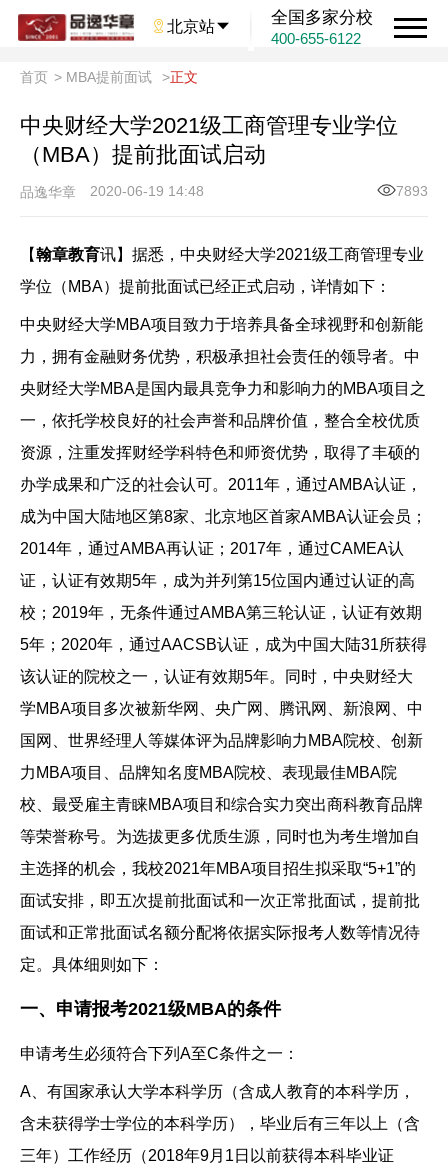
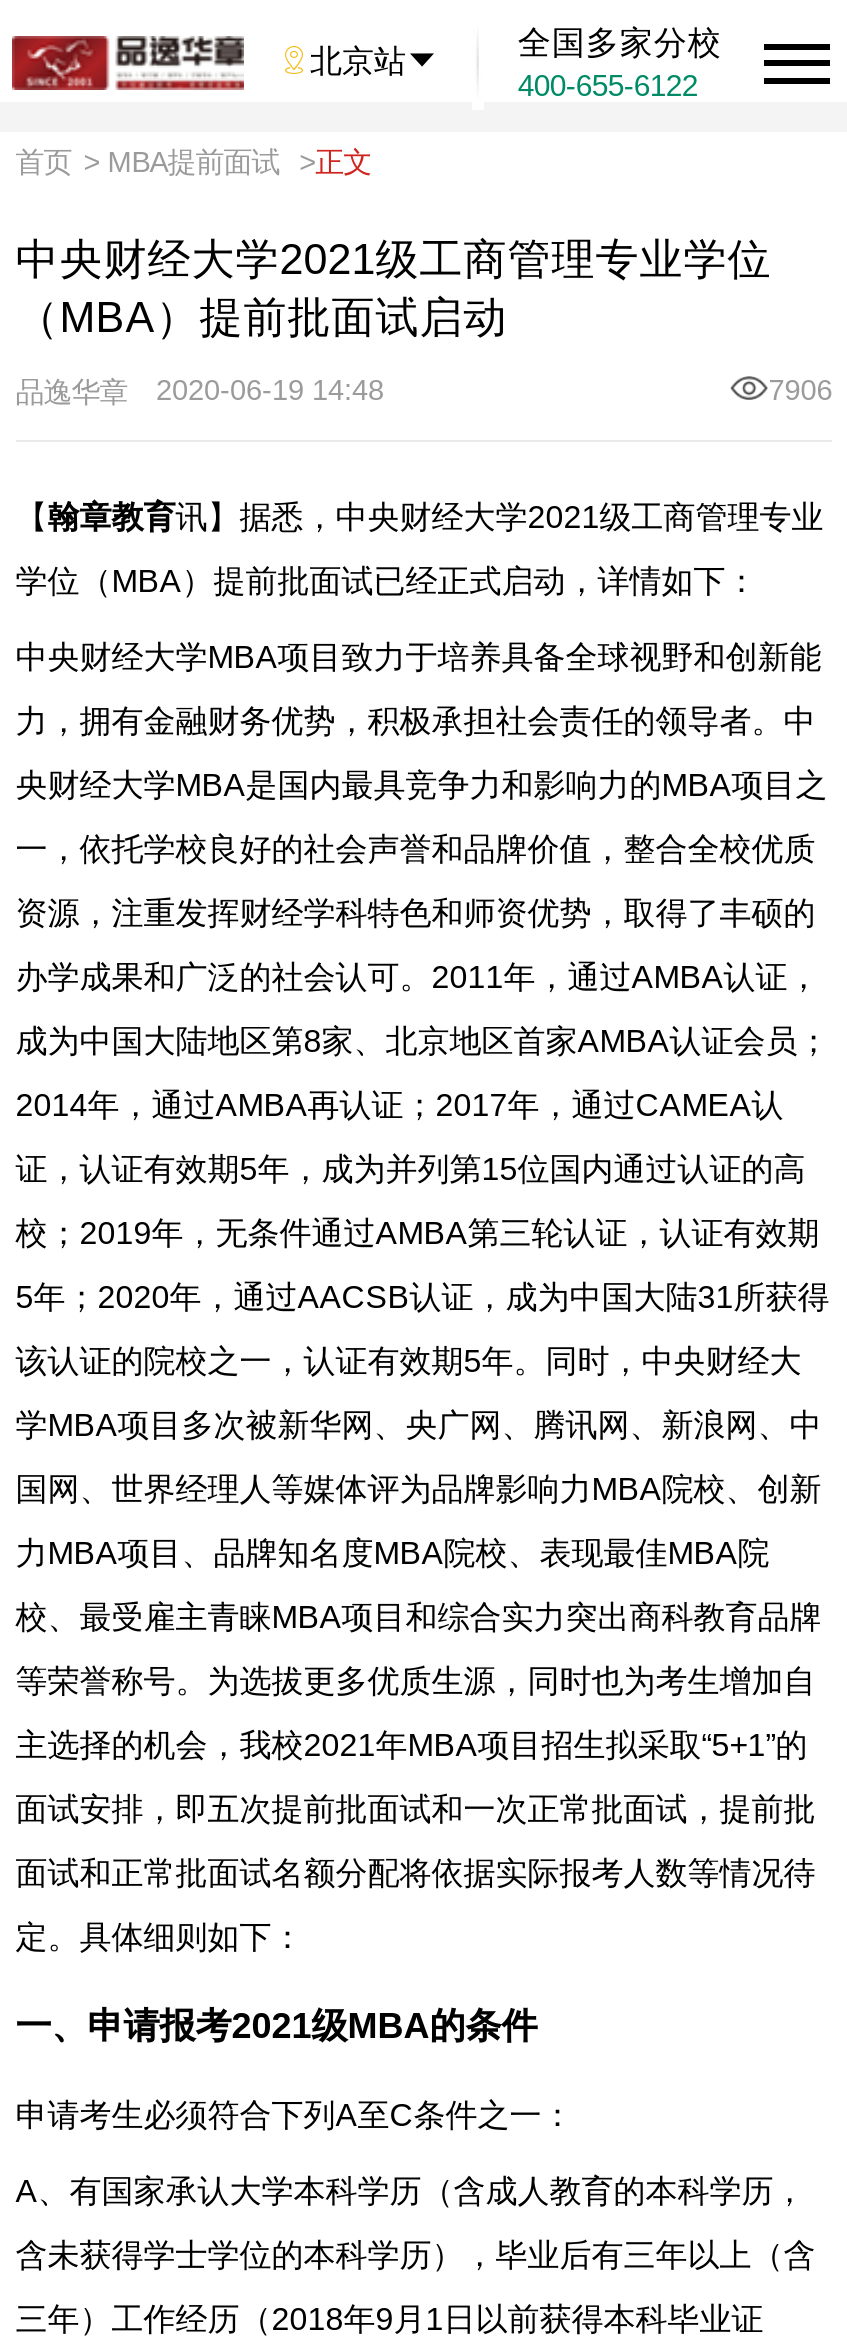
- 7893
+ 7906
